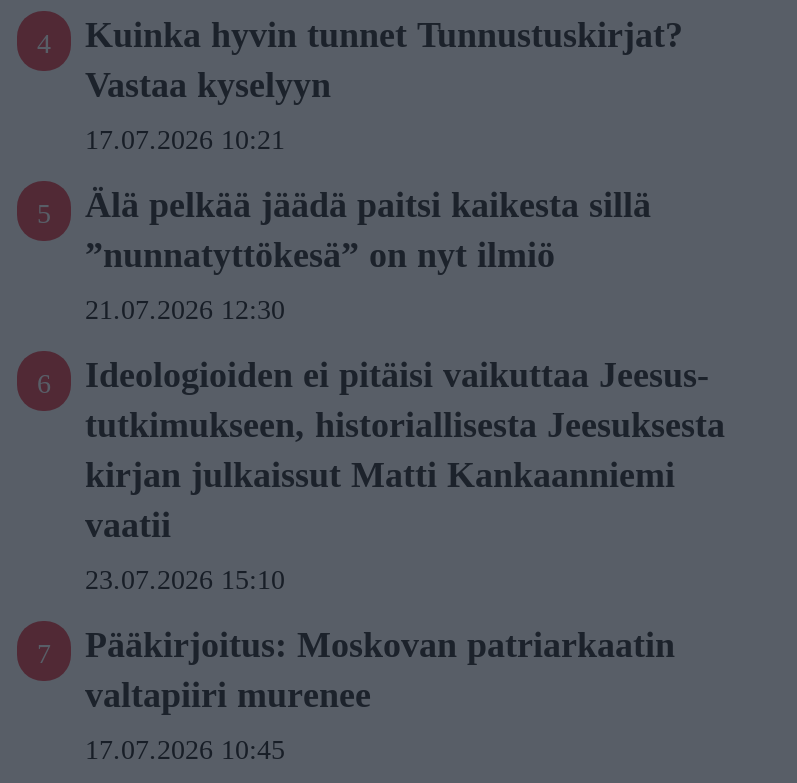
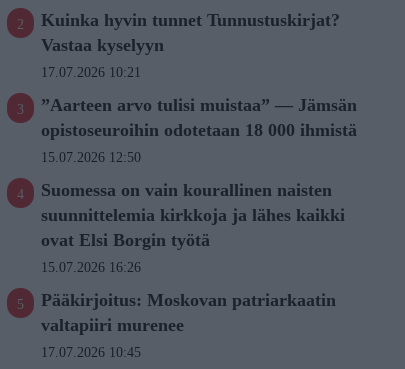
- Älä pelkää jäädä paitsi kaikesta sillä
- ”nunnatyttökesä” on nyt ilmiö
+ ”Aarteen arvo tulisi muistaa” — Jämsän
+ opistoseuroihin odotetaan 18 000 ihmistä

- 21.07.2026 12:30
+ 15.07.2026 12:50

- Ideologioiden ei pitäisi vaikuttaa Jeesus-
- tutkimukseen, historiallisesta Jeesuksesta
- kirjan julkaissut Matti Kankaanniemi
- vaatii
+ Suomessa on vain kourallinen naisten
+ suunnittelemia kirkkoja ja lähes kaikki
+ ovat Elsi Borgin työtä

- 23.07.2026 15:10
+ 15.07.2026 16:26
